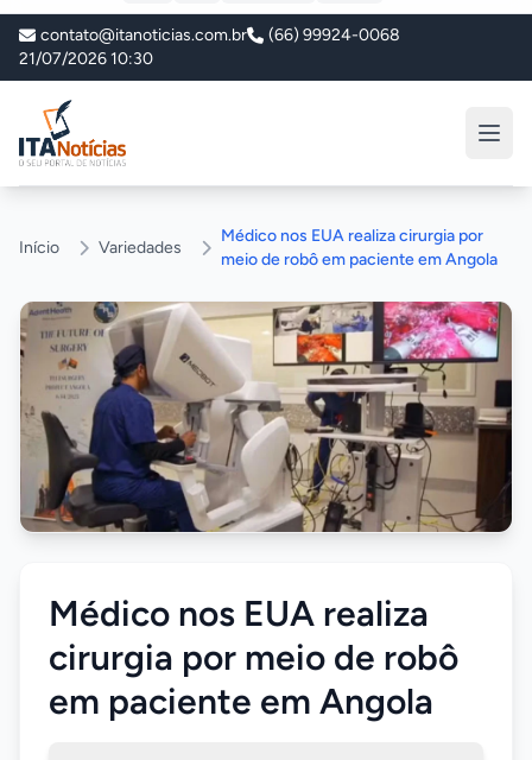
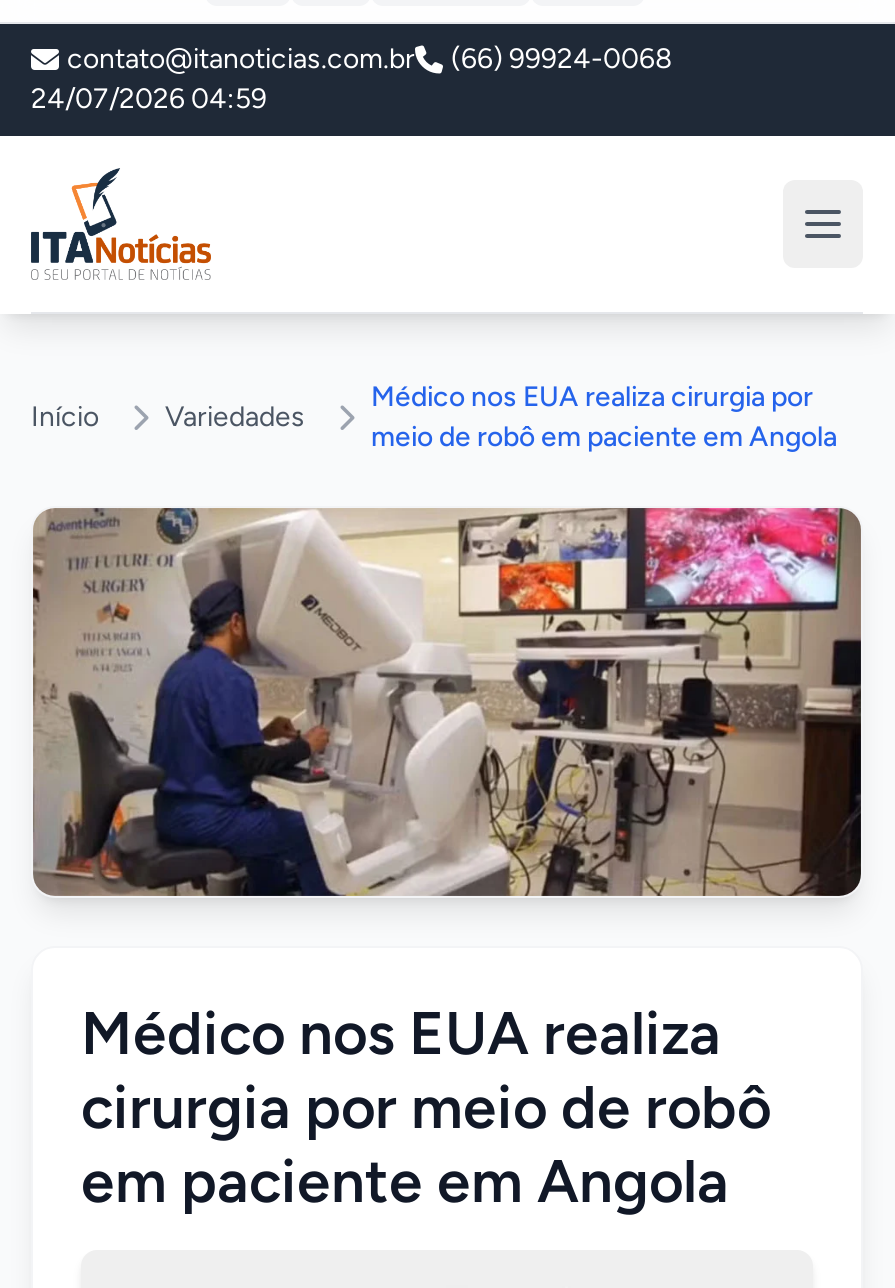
- 21/07/2026 10:30
+ 24/07/2026 04:59
